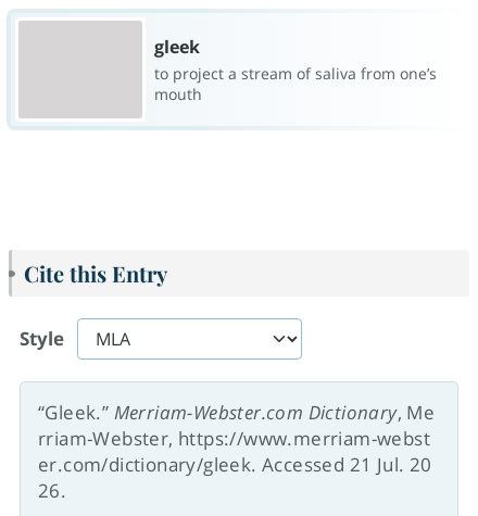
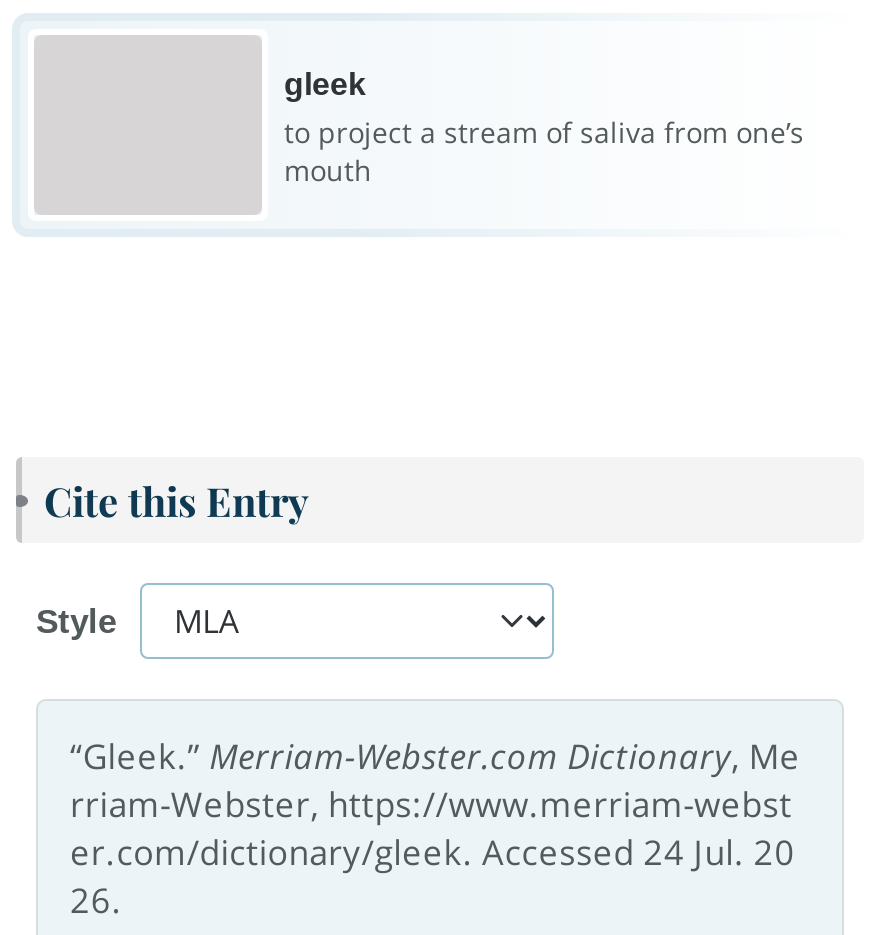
- er.com/dictionary/gleek. Accessed 21 Jul. 20
+ er.com/dictionary/gleek. Accessed 24 Jul. 20
